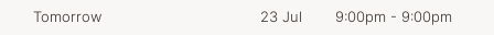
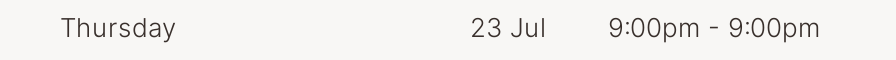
- Tomorrow
+ Thursday
